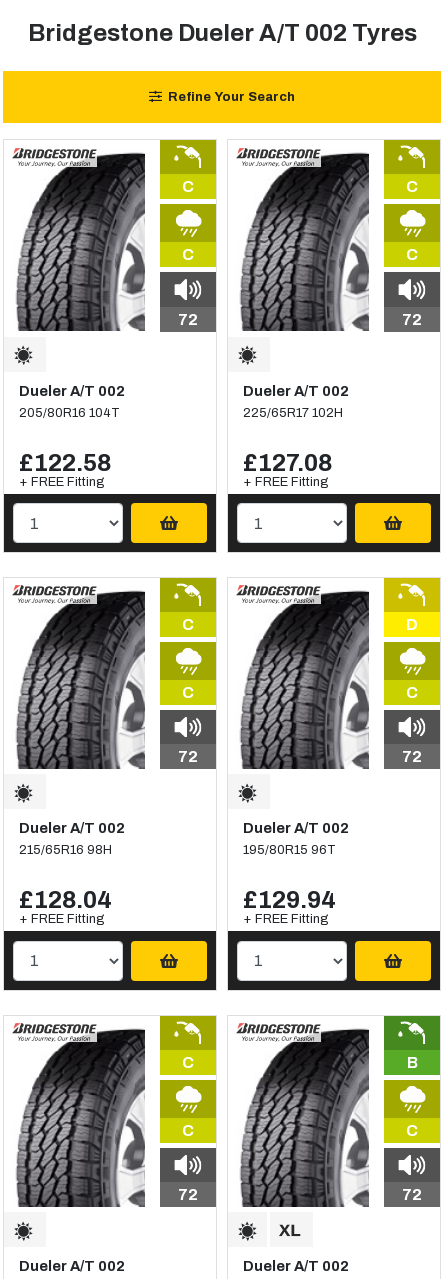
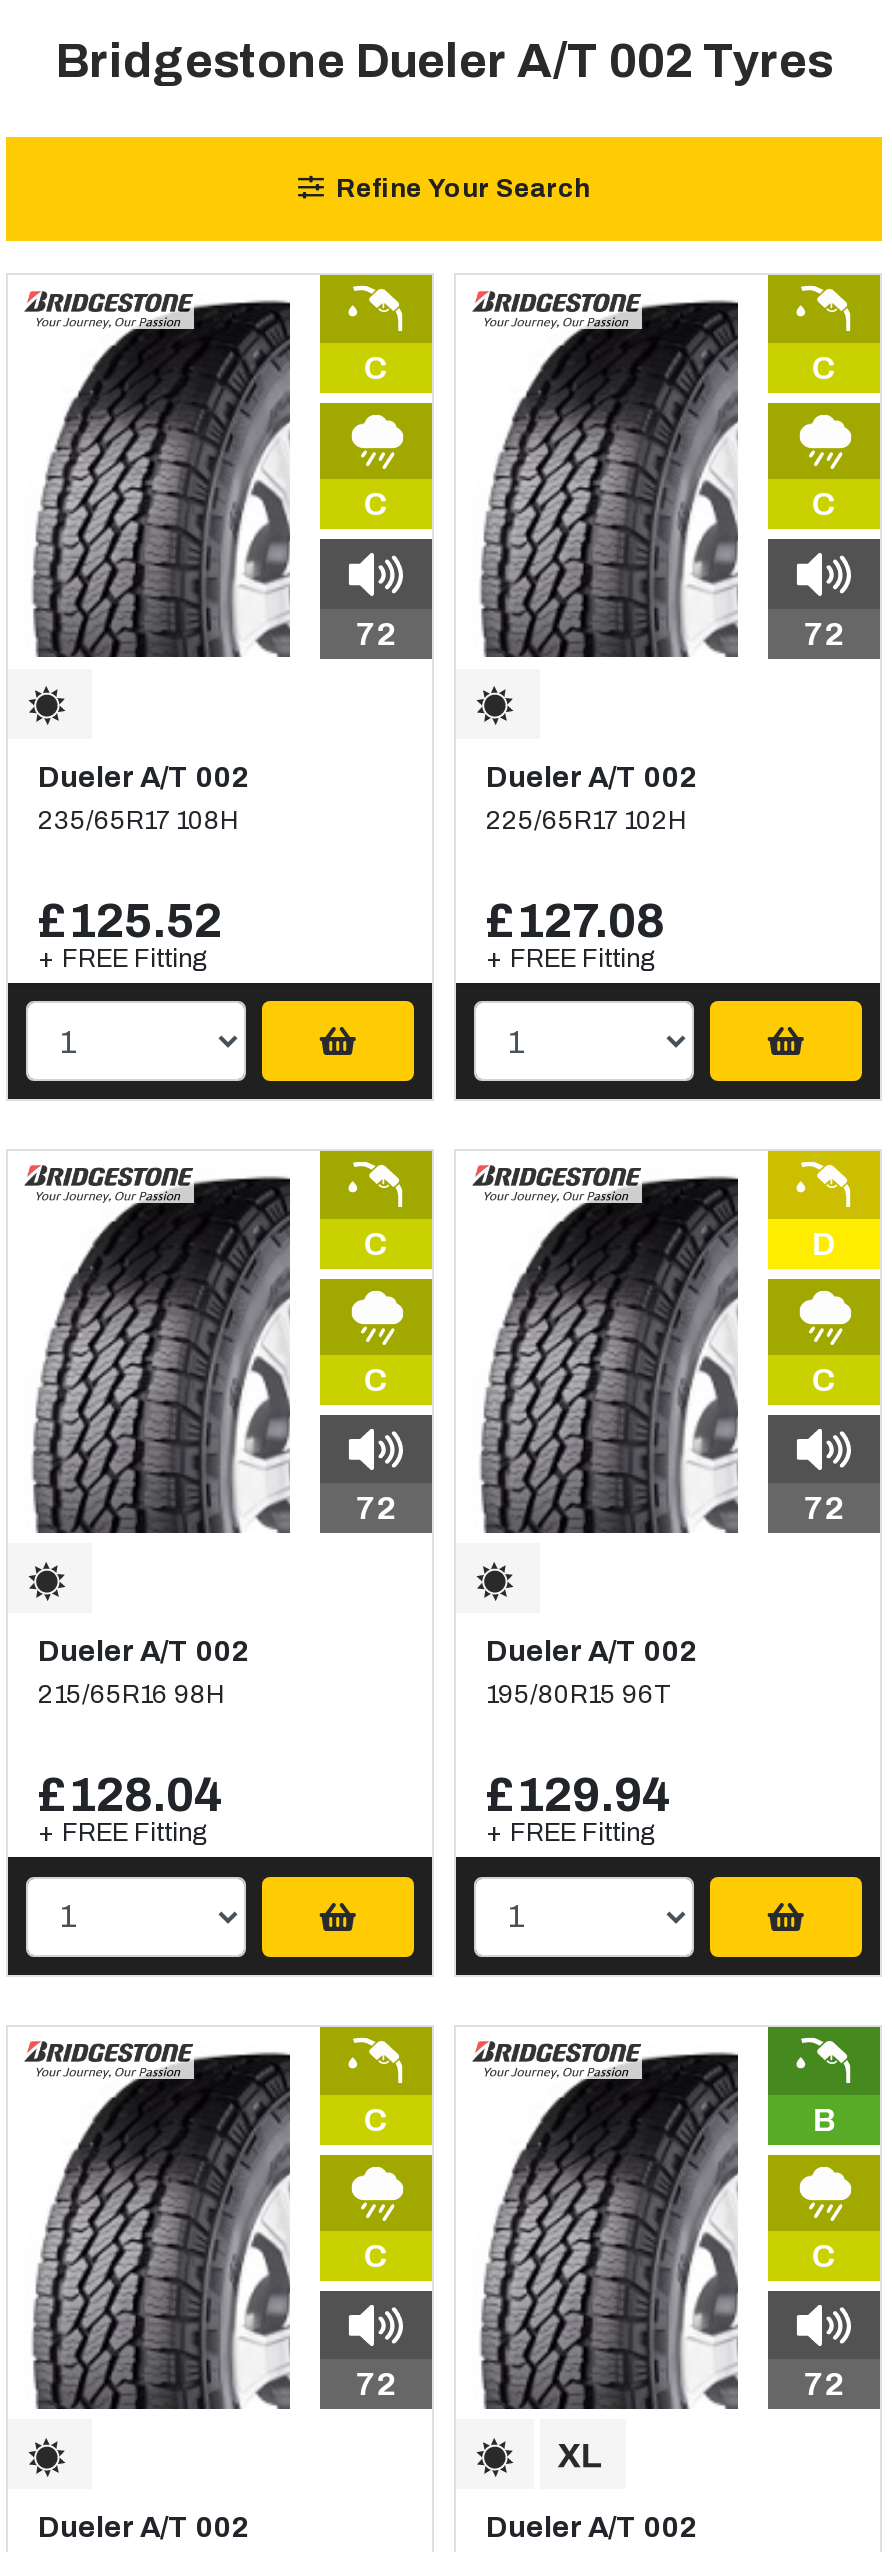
- 205/80R16 104T
+ 235/65R17 108H

- £122.58
+ £125.52
